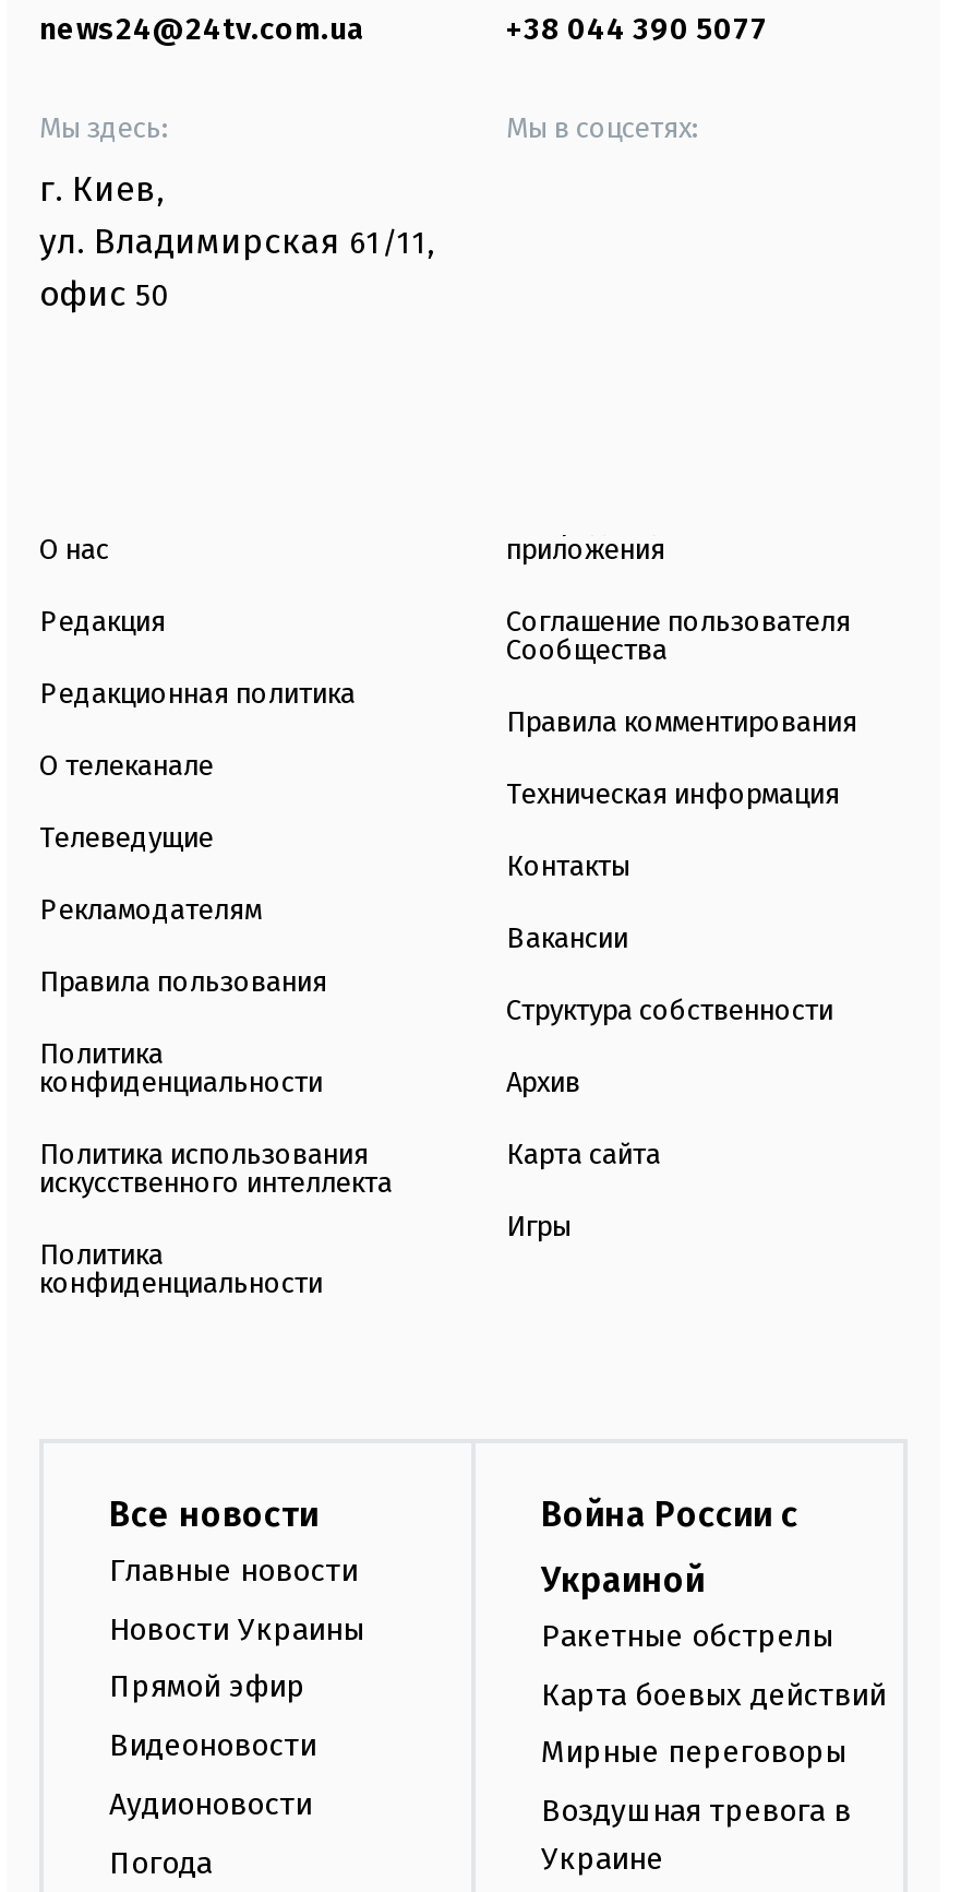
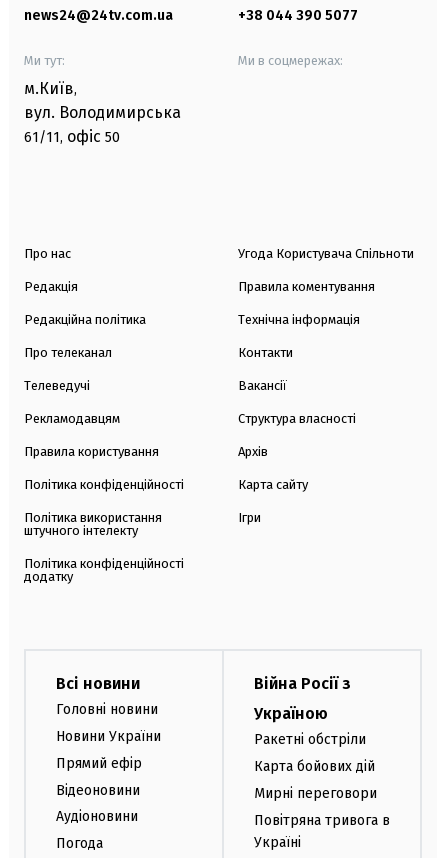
- Мы здесь:
- г. Киев,
- ул. Владимирская 61/11,
- офис 50
+ Ми тут:
+ м.Київ,
+ вул. Володимирська
+ 61/11, офіс 50

- Мы в соцсетях:
+ Ми в соцмережах:

- О нас
- Редакция
- Редакционная политика
- О телеканале
- Телеведущие
- Рекламодателям
- Правила пользования
- Политика
- конфиденциальности
- Политика использования
- искусственного интеллекта
- Политика
- конфиденциальности
+ Про нас
+ Редакція
+ Редакційна політика
+ Про телеканал
+ Телеведучі
+ Рекламодавцям
+ Правила користування
+ Політика конфіденційності
+ Політика використання
+ штучного інтелекту
+ Політика конфіденційності
+ додатку

- приложения
- Соглашение пользователя
- Сообщества
- Правила комментирования
- Техническая информация
- Контакты
- Вакансии
- Структура собственности
- Архив
- Карта сайта
- Игры
+ Угода Користувача Спільноти
+ Правила коментування
+ Технічна інформація
+ Контакти
+ Вакансії
+ Структура власності
+ Архів
+ Карта сайту
+ Ігри

- Все новости
- Главные новости
- Новости Украины
- Прямой эфир
- Видеоновости
- Аудионовости
+ Всі новини
+ Головні новини
+ Новини України
+ Прямий ефір
+ Відеоновини
+ Аудіоновини

- Война России с
+ Війна Росії з

- Украиной
- Ракетные обстрелы
+ Україною
+ Ракетні обстріли

- Карта боевых действий
+ Карта бойових дій

- Мирные переговоры
+ Мирні переговори

- Воздушная тревога в
- Украине
+ Повітряна тривога в
+ Україні
